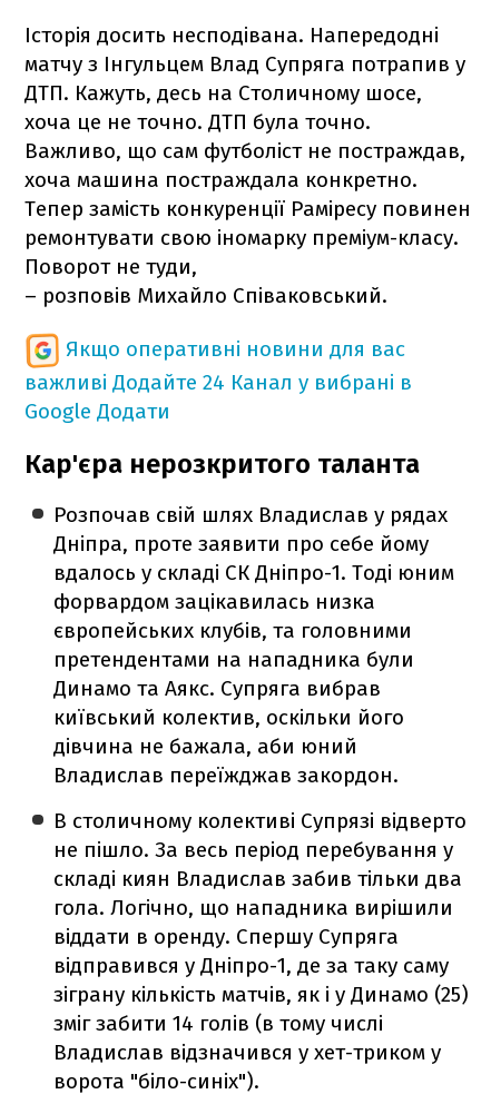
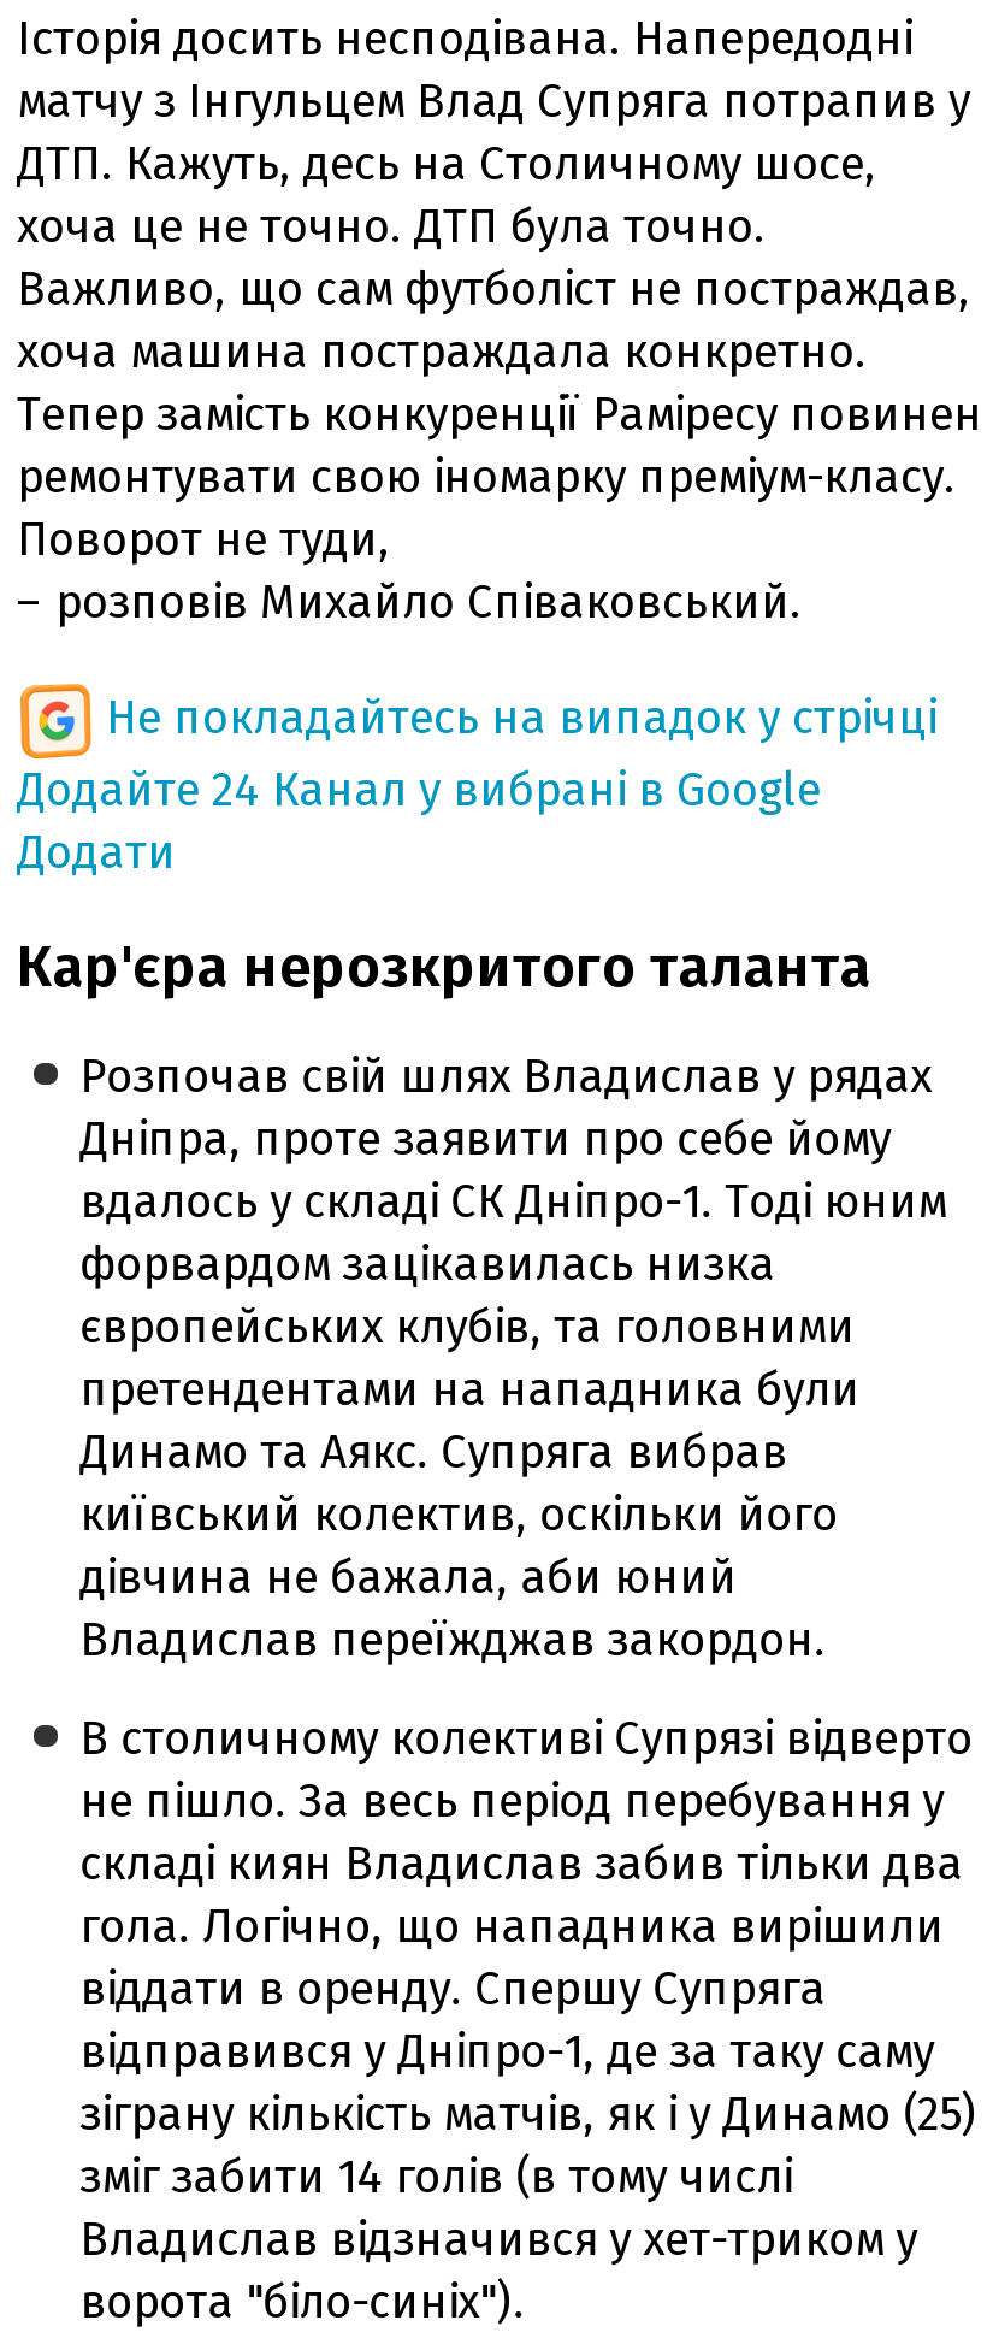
- Якщо оперативні новини для вас
- важливі Додайте 24 Канал у вибрані в
- Google Додати
+ Не покладайтесь на випадок у стрічці
+ Додайте 24 Канал у вибрані в Google
+ Додати
